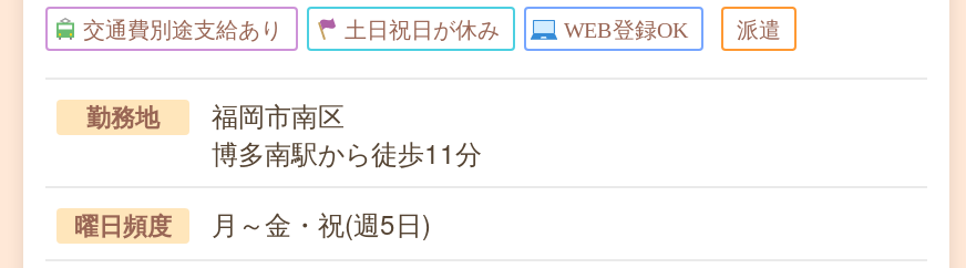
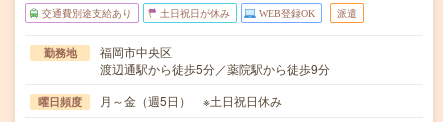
- 福岡市南区
- 博多南駅から徒歩11分
+ 福岡市中央区
+ 渡辺通駅から徒歩5分／薬院駅から徒歩9分

- 月～金・祝(週5日)
+ 月～金（週5日） ※土日祝日休み
